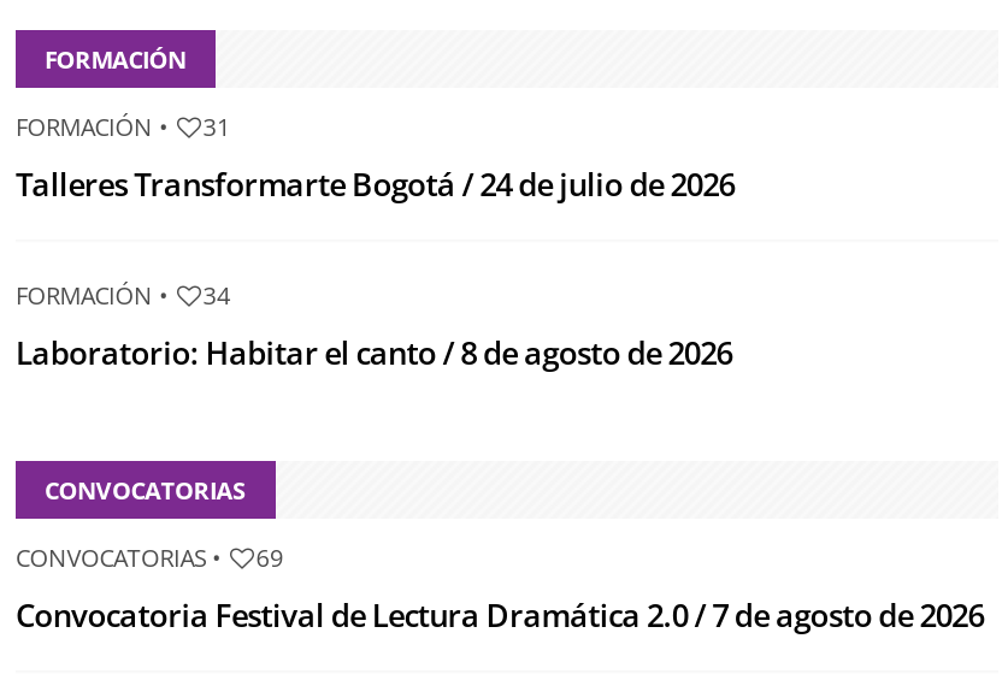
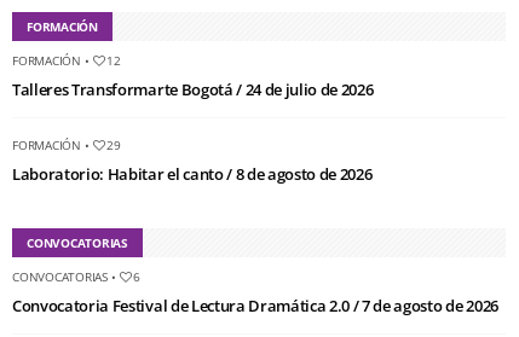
- FORMACIÓN • 31
+ FORMACIÓN • 12

- FORMACIÓN • 34
+ FORMACIÓN • 29

- CONVOCATORIAS • 69
+ CONVOCATORIAS • 6
